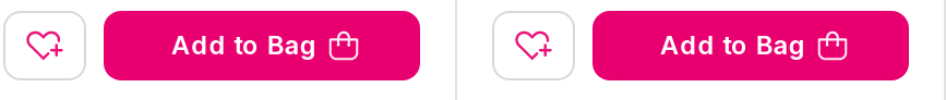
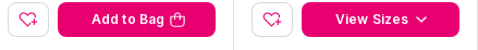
- Add to Bag
+ View Sizes
